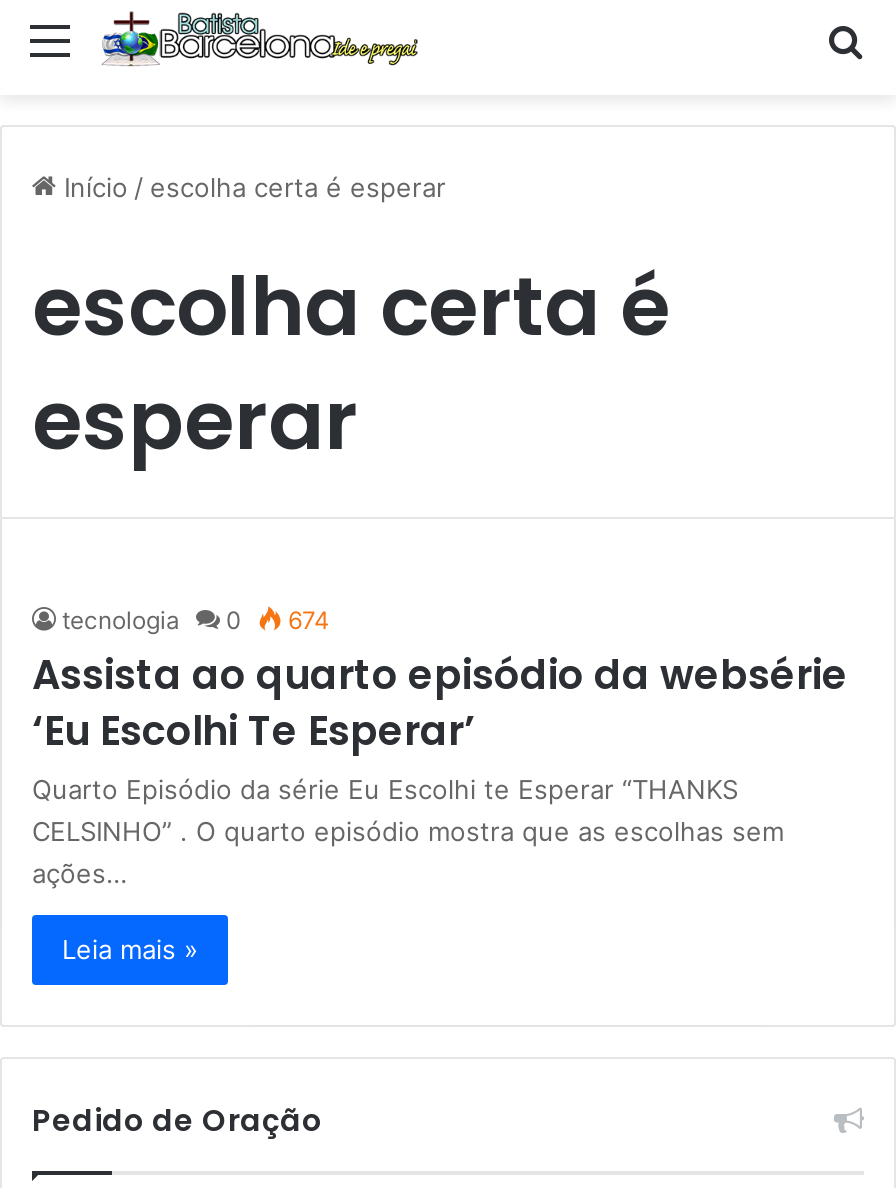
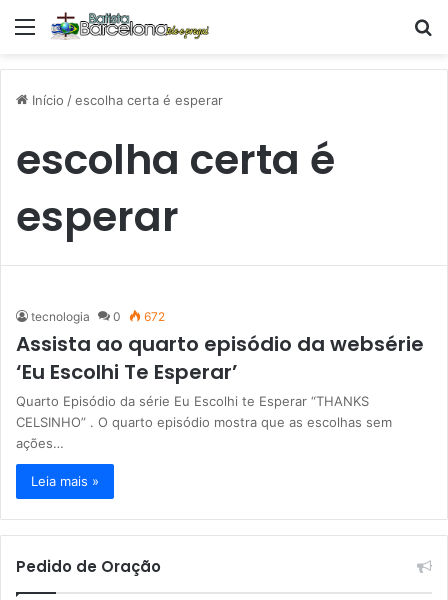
- tecnologia 0 674
+ tecnologia 0 672
